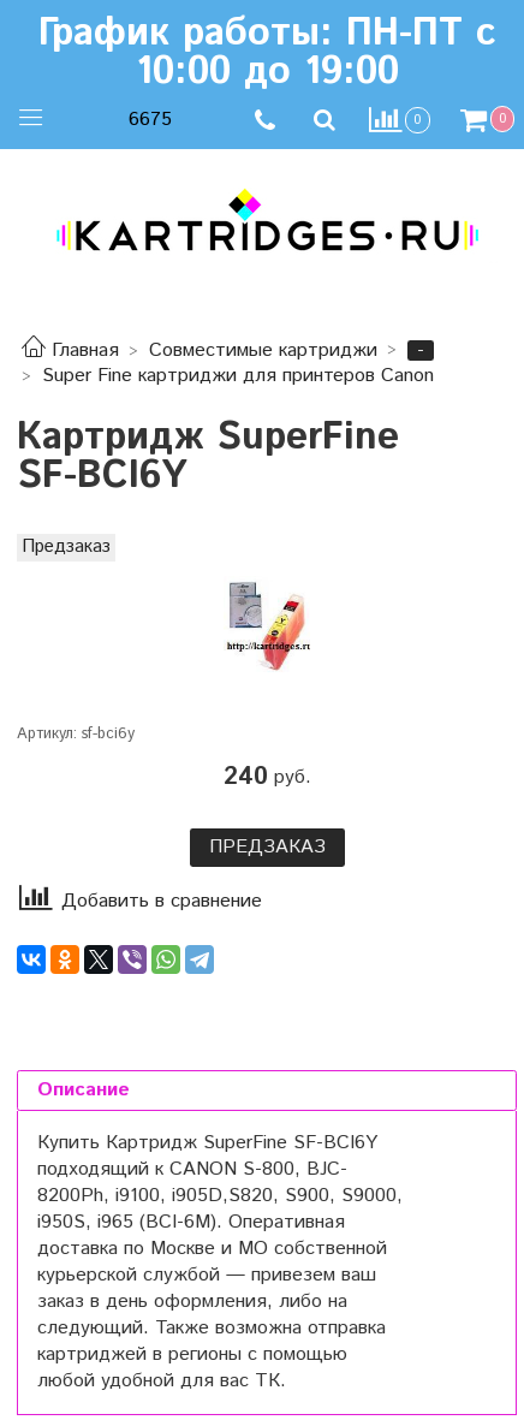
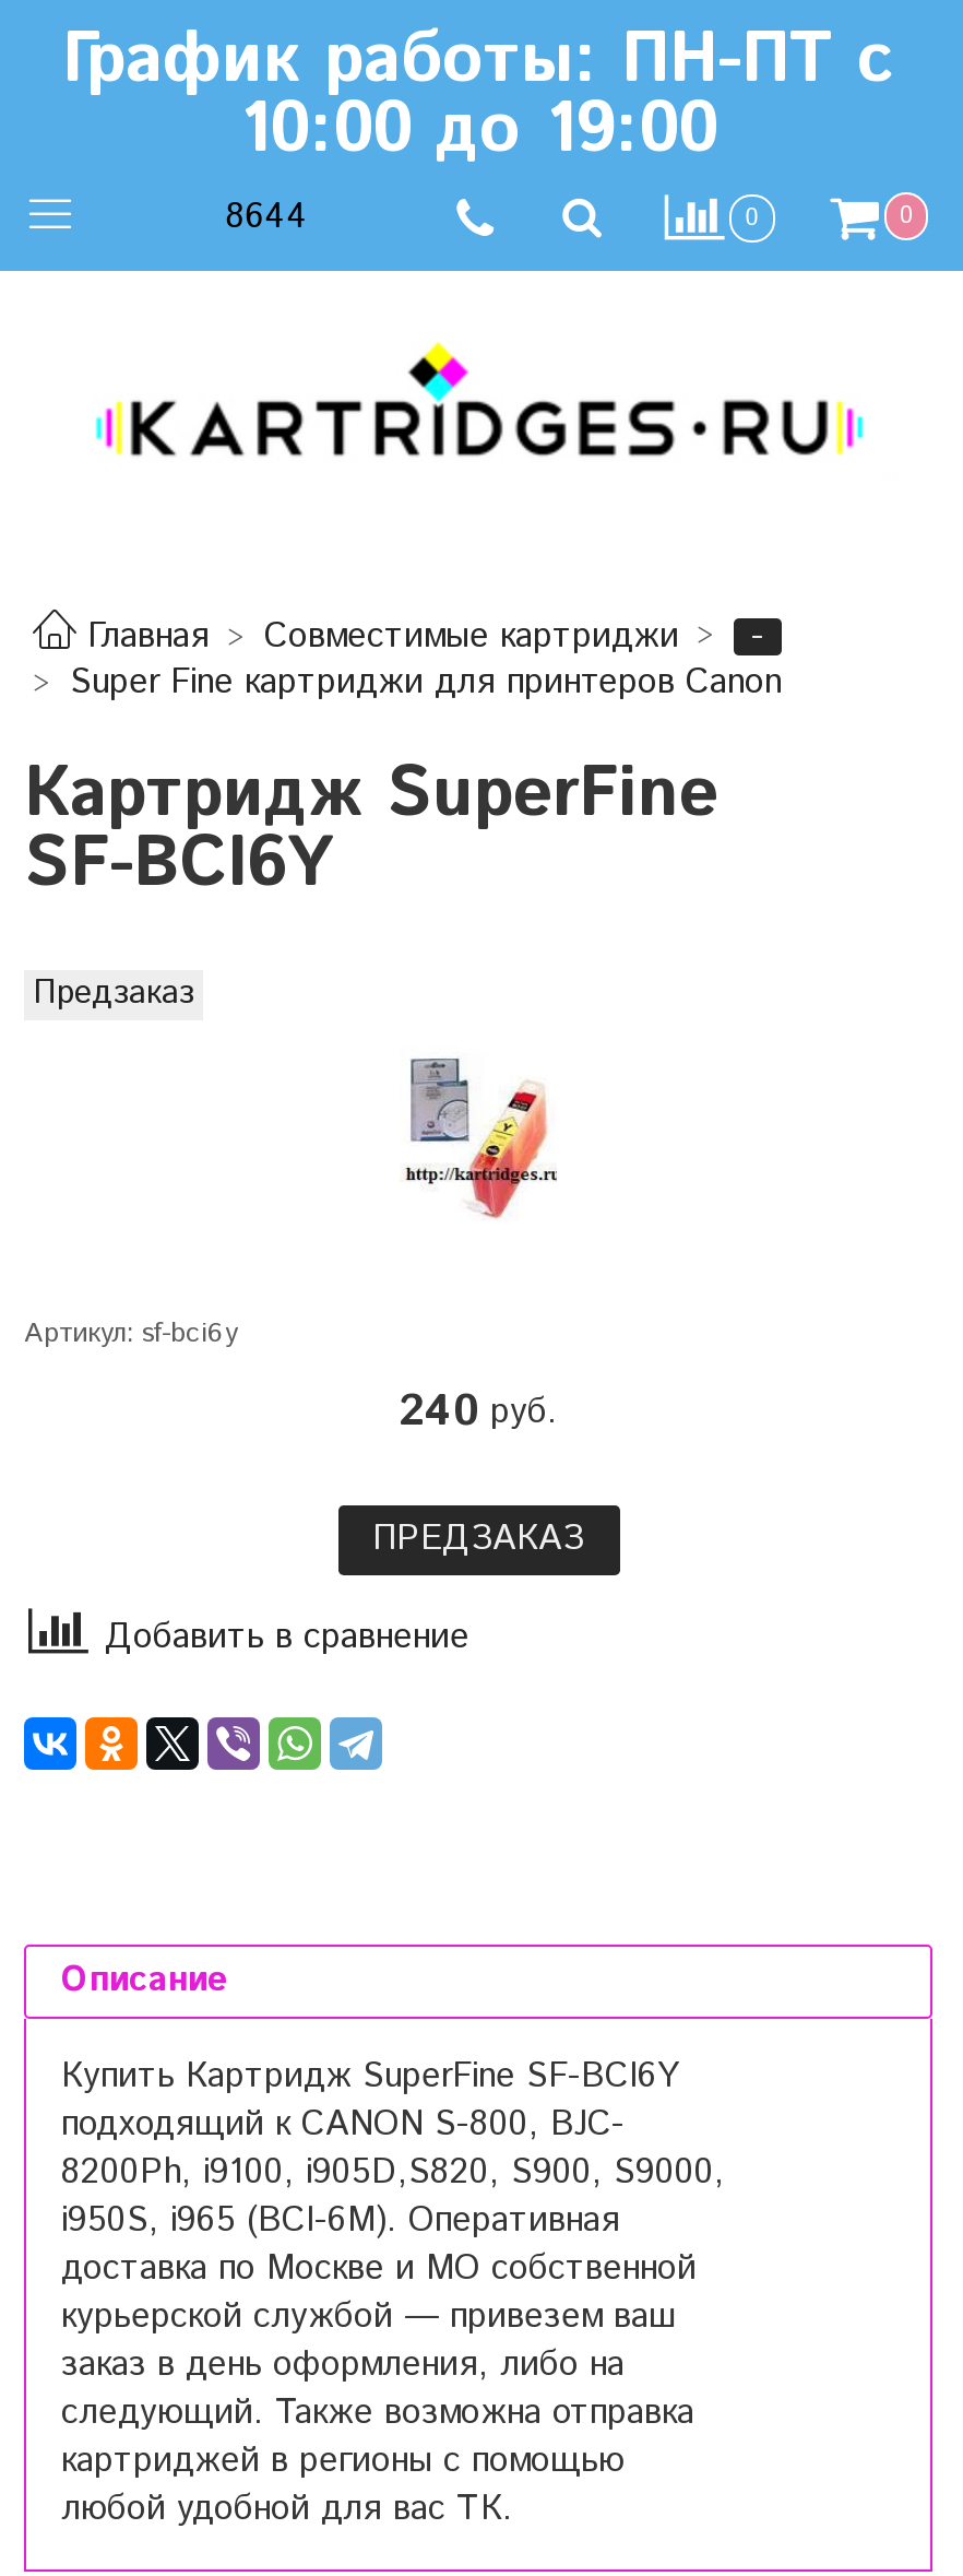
- 6675
+ 8644
